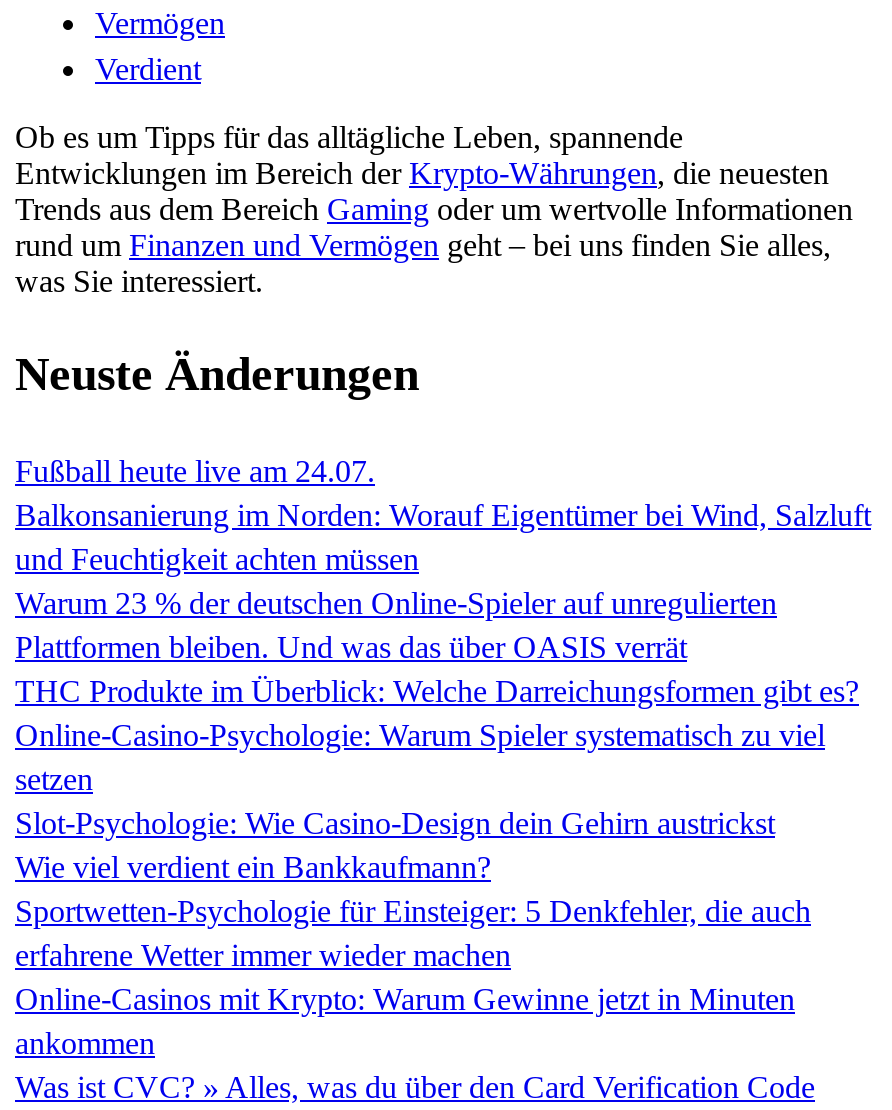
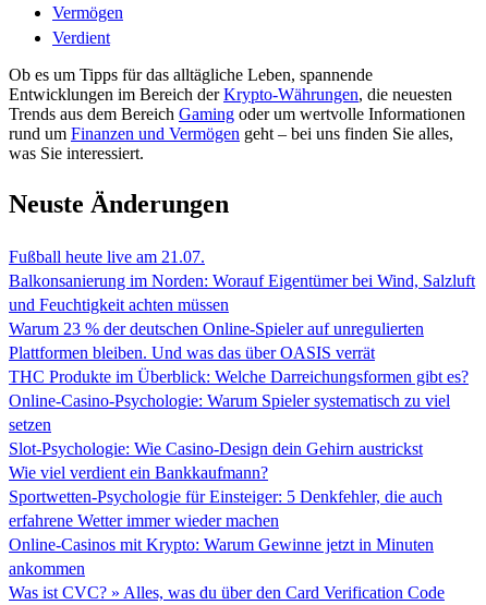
- Fußball heute live am 24.07.
+ Fußball heute live am 21.07.
